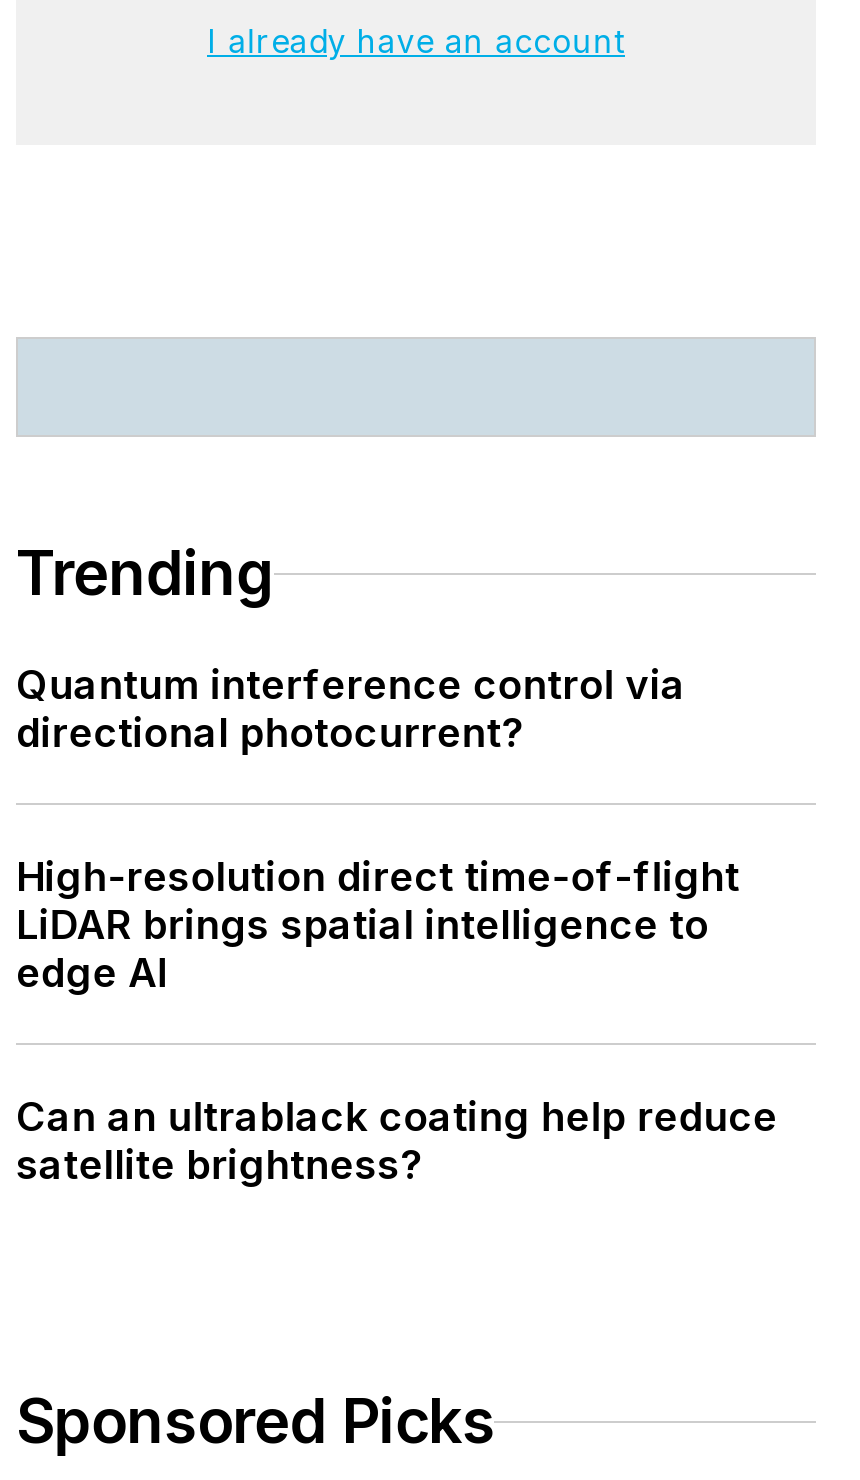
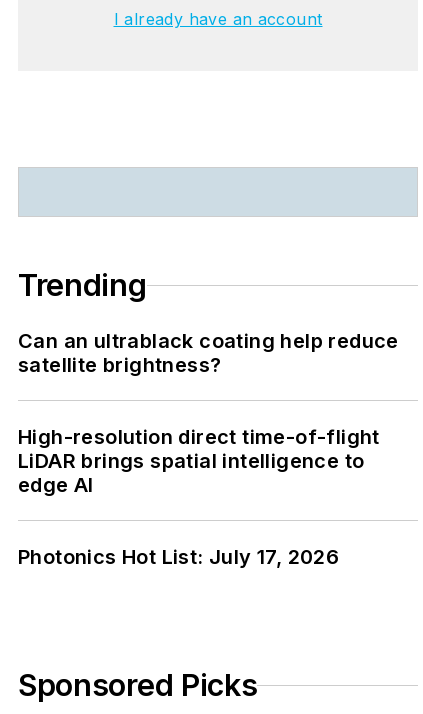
- Quantum interference control via
- directional photocurrent?

+ Photonics Hot List: July 17, 2026

moved up: Can an ultrablack coating help reduce | satellite brightness?
